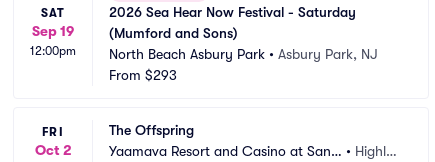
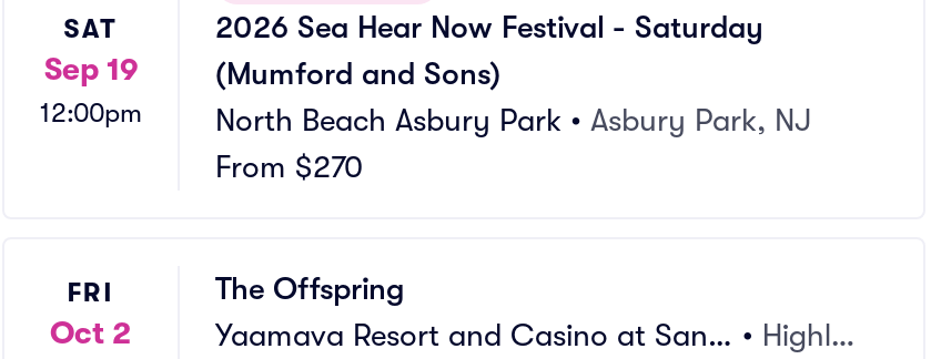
- From $293
+ From $270
